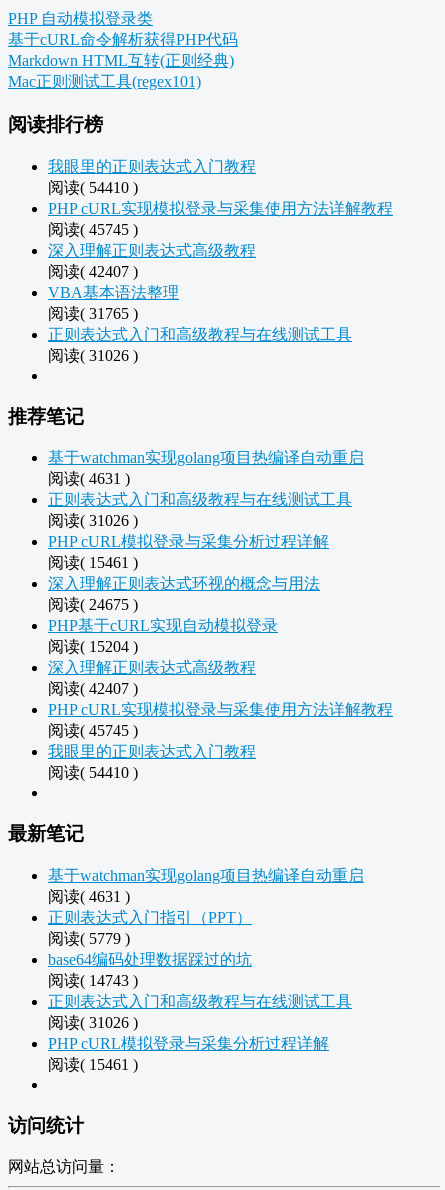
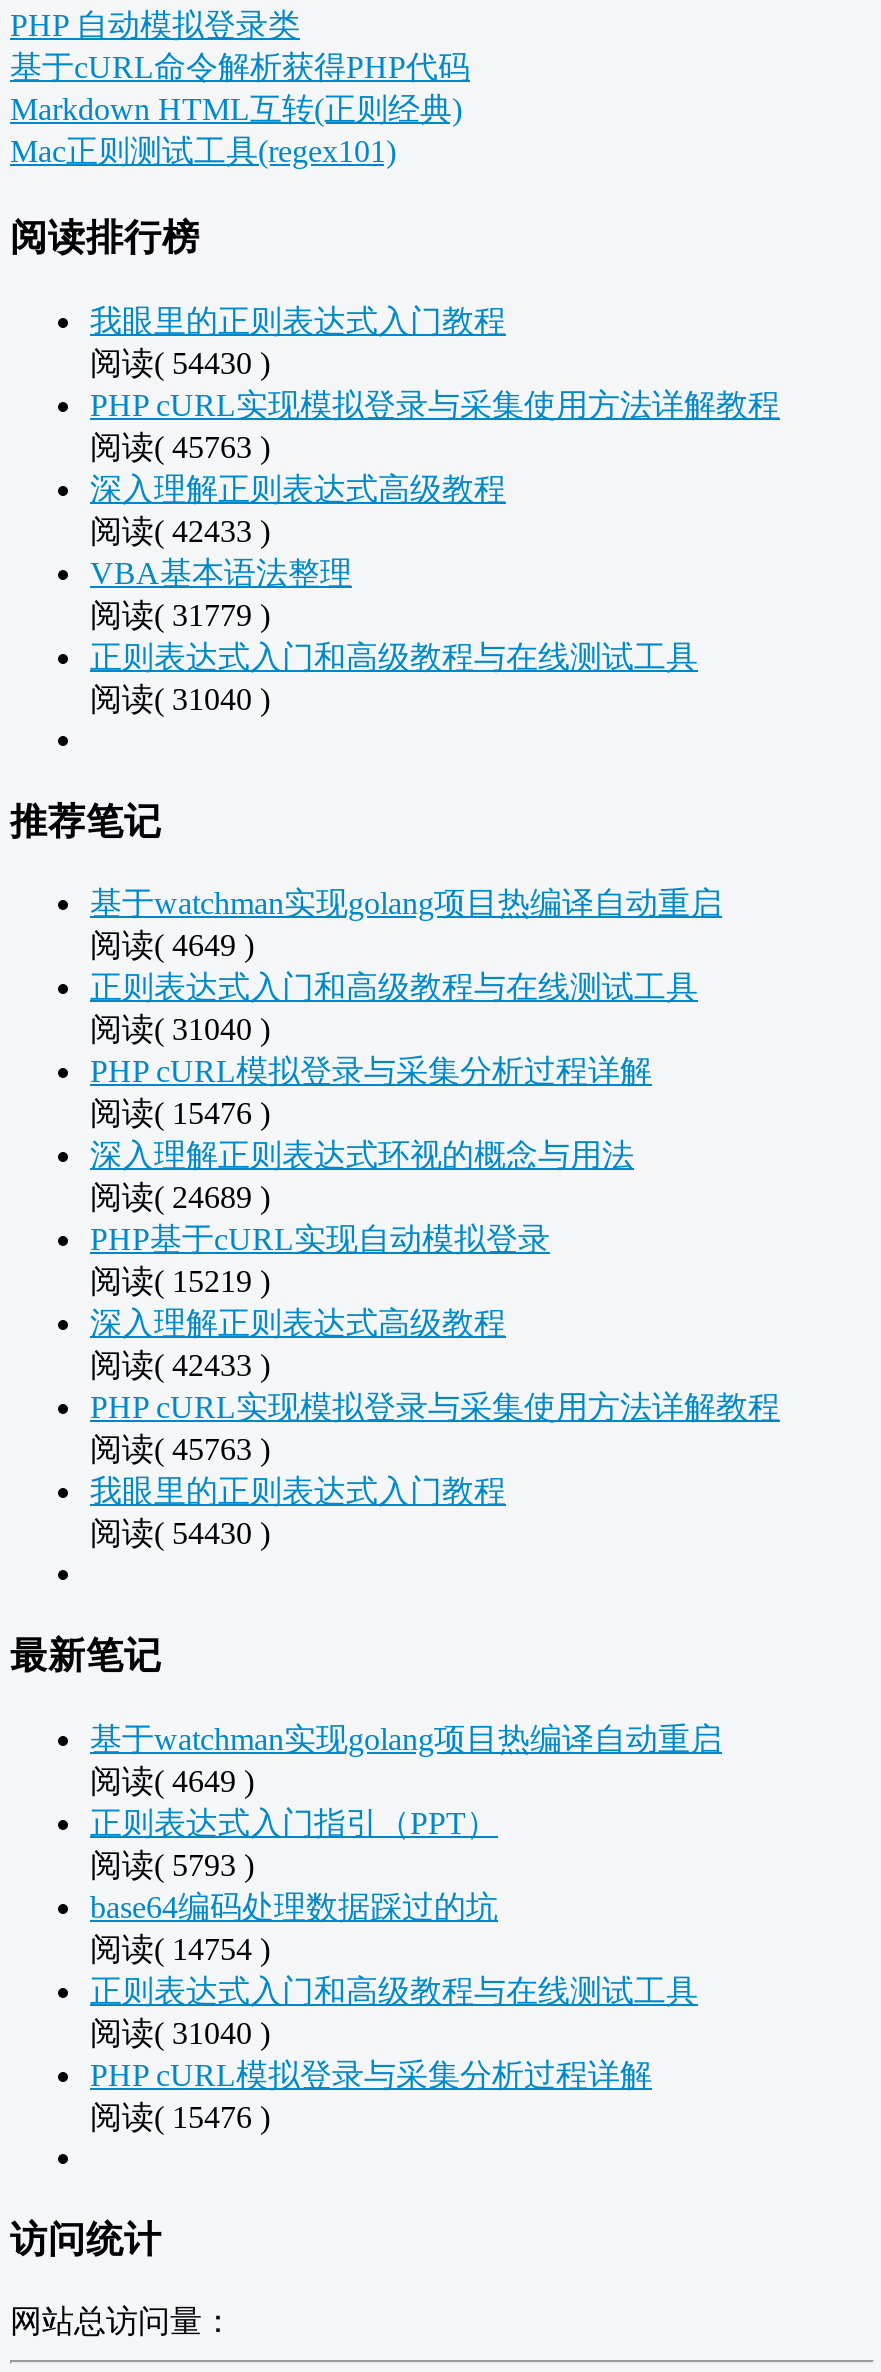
- 阅读( 54410 )
+ 阅读( 54430 )

- 阅读( 45745 )
+ 阅读( 45763 )

- 阅读( 42407 )
+ 阅读( 42433 )

- 阅读( 31765 )
+ 阅读( 31779 )

- 阅读( 31026 )
+ 阅读( 31040 )

- 阅读( 4631 )
+ 阅读( 4649 )

- 阅读( 31026 )
+ 阅读( 31040 )

- 阅读( 15461 )
+ 阅读( 15476 )

- 阅读( 24675 )
+ 阅读( 24689 )

- 阅读( 15204 )
+ 阅读( 15219 )

- 阅读( 42407 )
+ 阅读( 42433 )

- 阅读( 45745 )
+ 阅读( 45763 )

- 阅读( 54410 )
+ 阅读( 54430 )

- 阅读( 4631 )
+ 阅读( 4649 )

- 阅读( 5779 )
+ 阅读( 5793 )

- 阅读( 14743 )
+ 阅读( 14754 )

- 阅读( 31026 )
+ 阅读( 31040 )

- 阅读( 15461 )
+ 阅读( 15476 )
